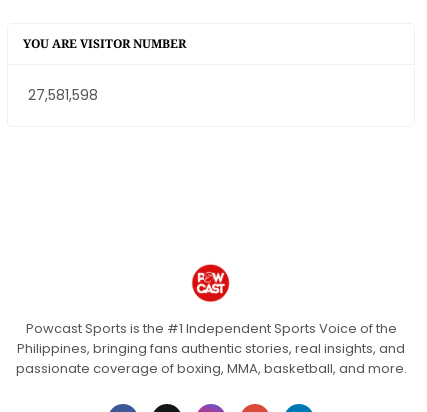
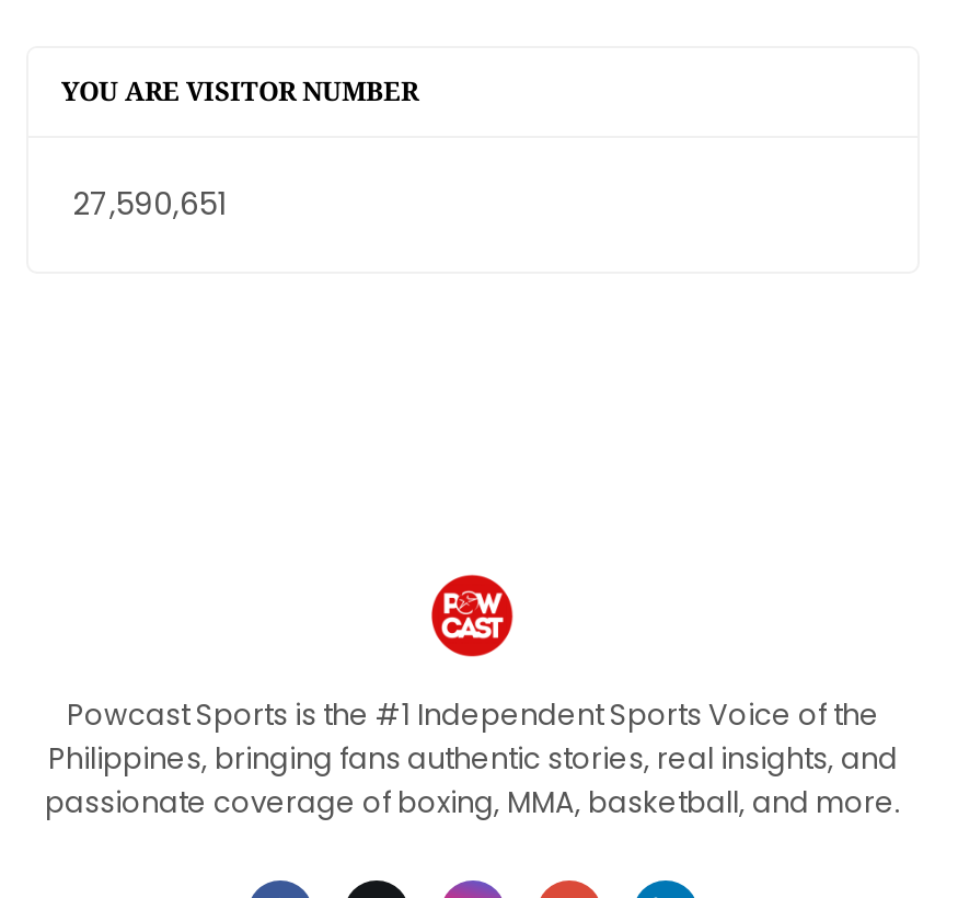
- 27,581,598
+ 27,590,651
